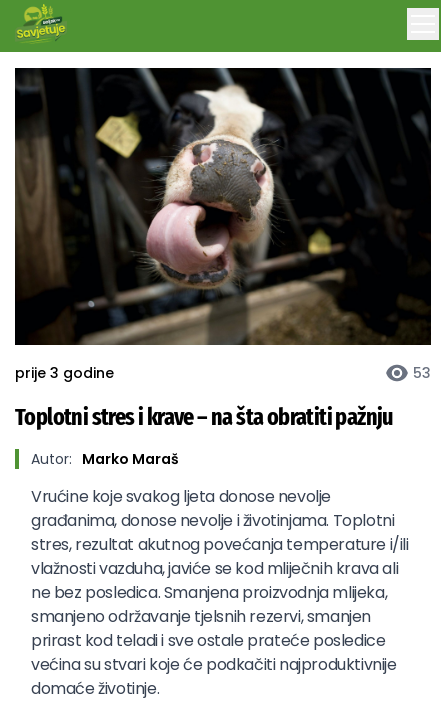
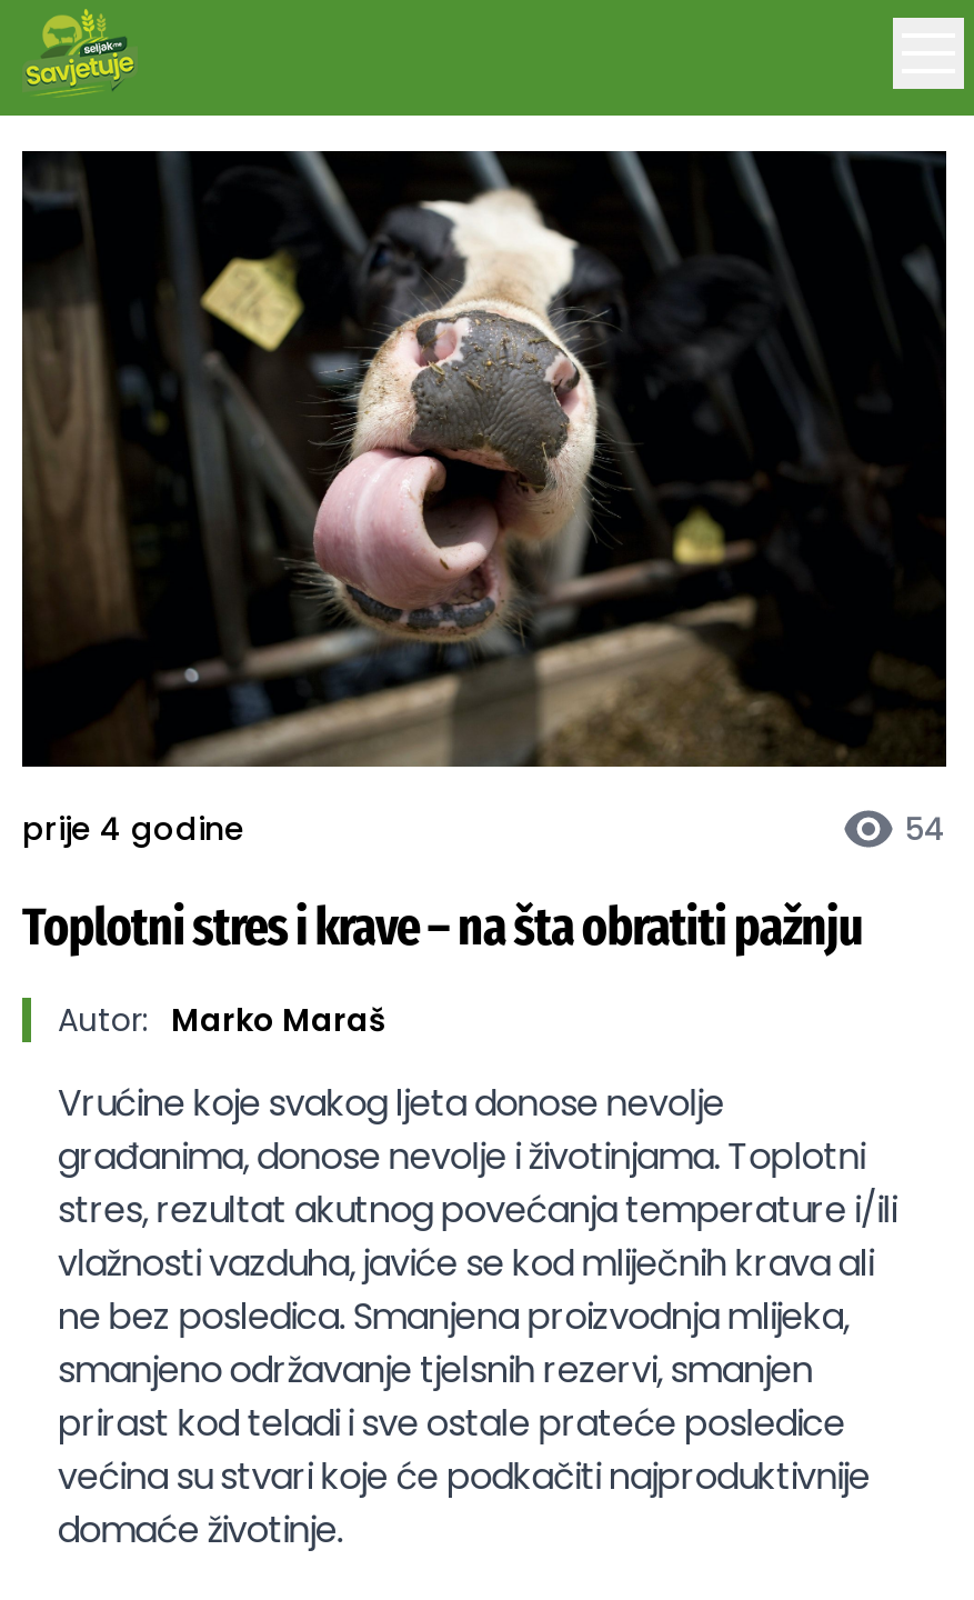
- prije 3 godine
+ prije 4 godine

- 53
+ 54
